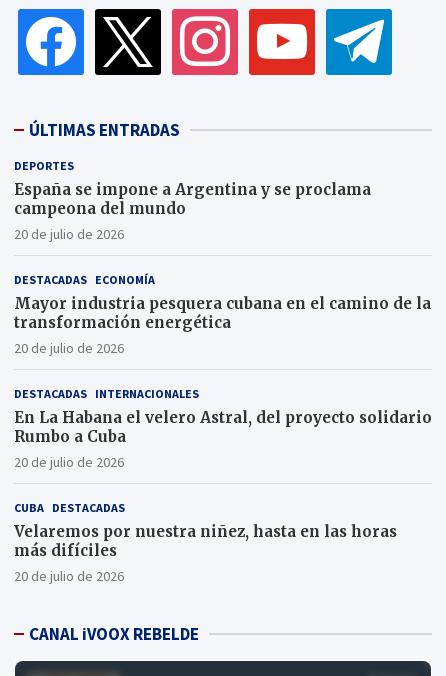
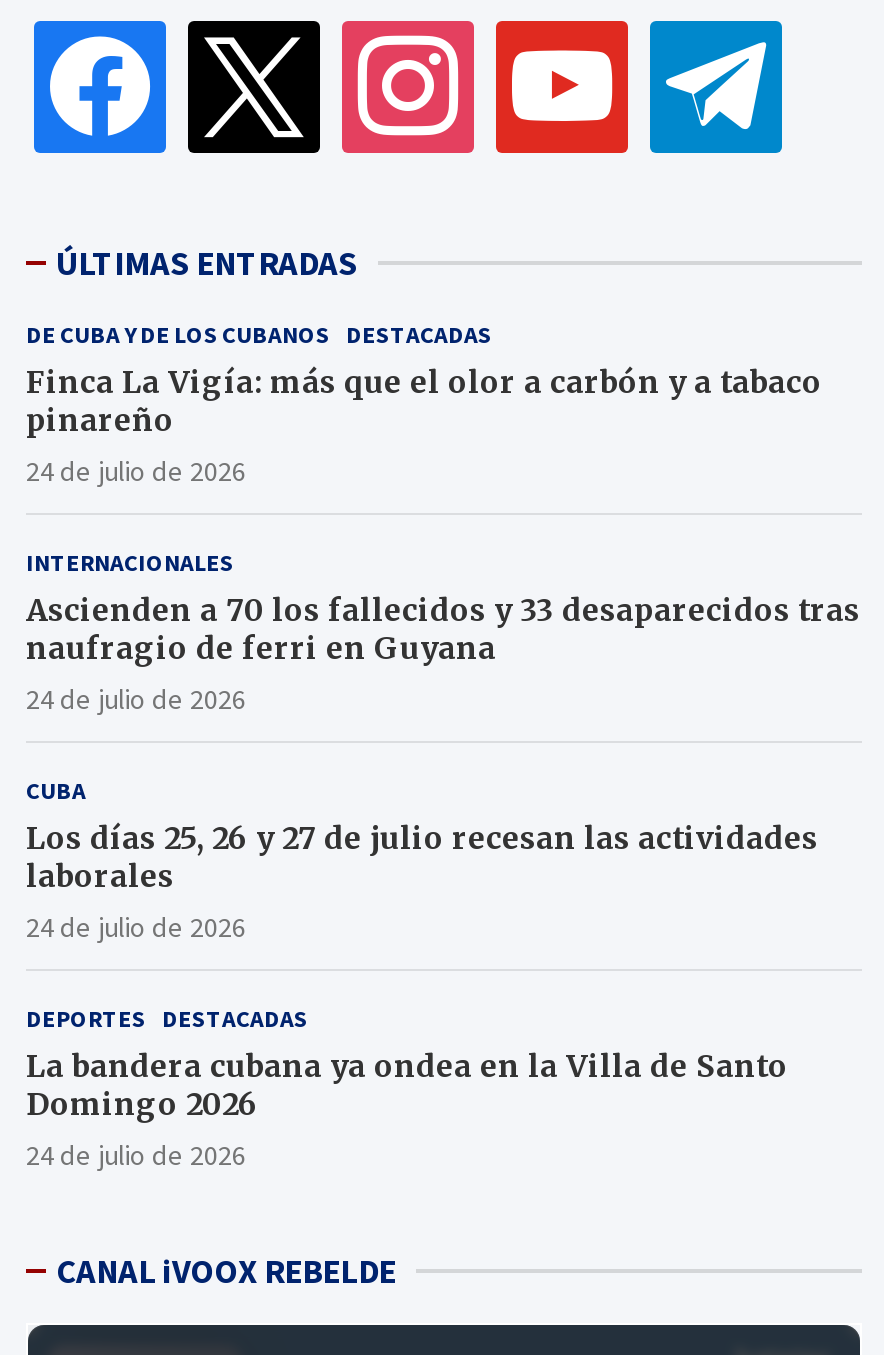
- DEPORTES
- España se impone a Argentina y se proclama
- campeona del mundo
- 20 de julio de 2026
+ DE CUBA Y DE LOS CUBANOS DESTACADAS
+ Finca La Vigía: más que el olor a carbón y a tabaco
+ pinareño
+ 24 de julio de 2026

- DESTACADAS ECONOMÍA
- Mayor industria pesquera cubana en el camino de la
- transformación energética
- 20 de julio de 2026
+ INTERNACIONALES
+ Ascienden a 70 los fallecidos y 33 desaparecidos tras
+ naufragio de ferri en Guyana
+ 24 de julio de 2026

- DESTACADAS INTERNACIONALES
- En La Habana el velero Astral, del proyecto solidario
- Rumbo a Cuba
- 20 de julio de 2026
+ CUBA
+ Los días 25, 26 y 27 de julio recesan las actividades
+ laborales
+ 24 de julio de 2026

- CUBA DESTACADAS
- Velaremos por nuestra niñez, hasta en las horas
- más difíciles
- 20 de julio de 2026
+ DEPORTES DESTACADAS
+ La bandera cubana ya ondea en la Villa de Santo
+ Domingo 2026
+ 24 de julio de 2026
